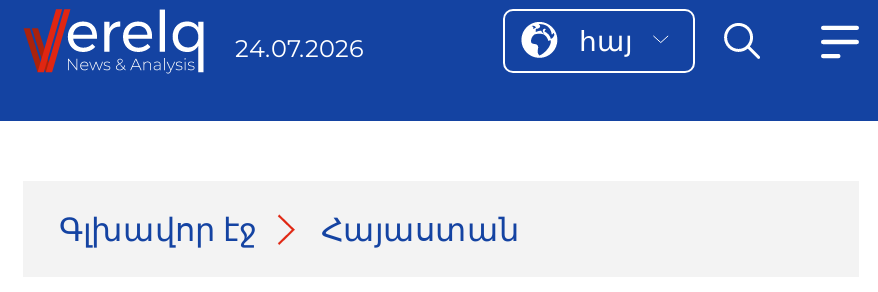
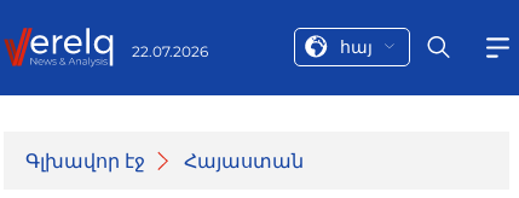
- 24.07.2026
+ 22.07.2026
